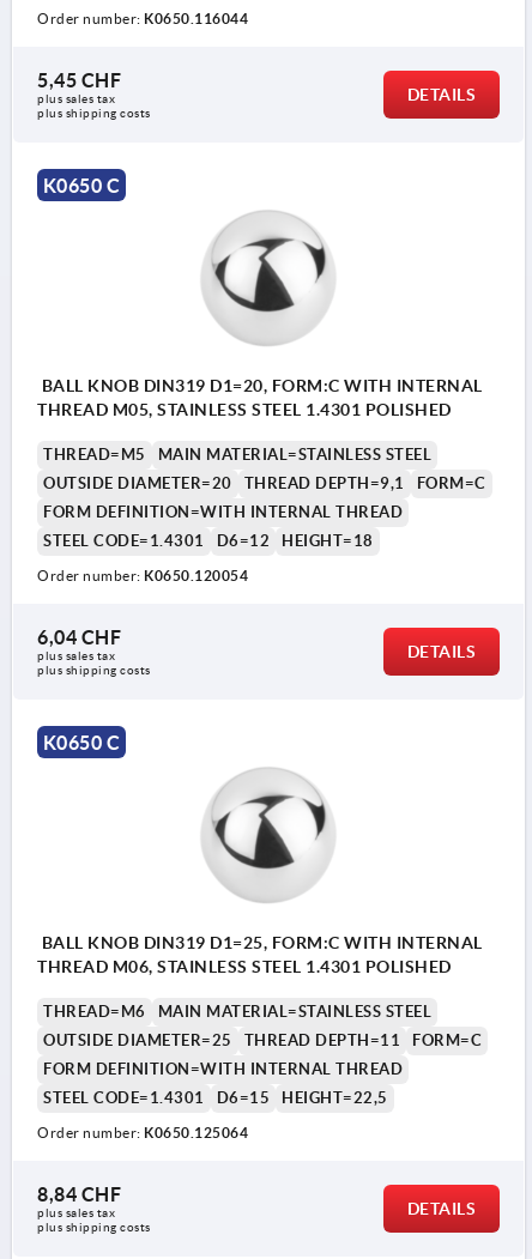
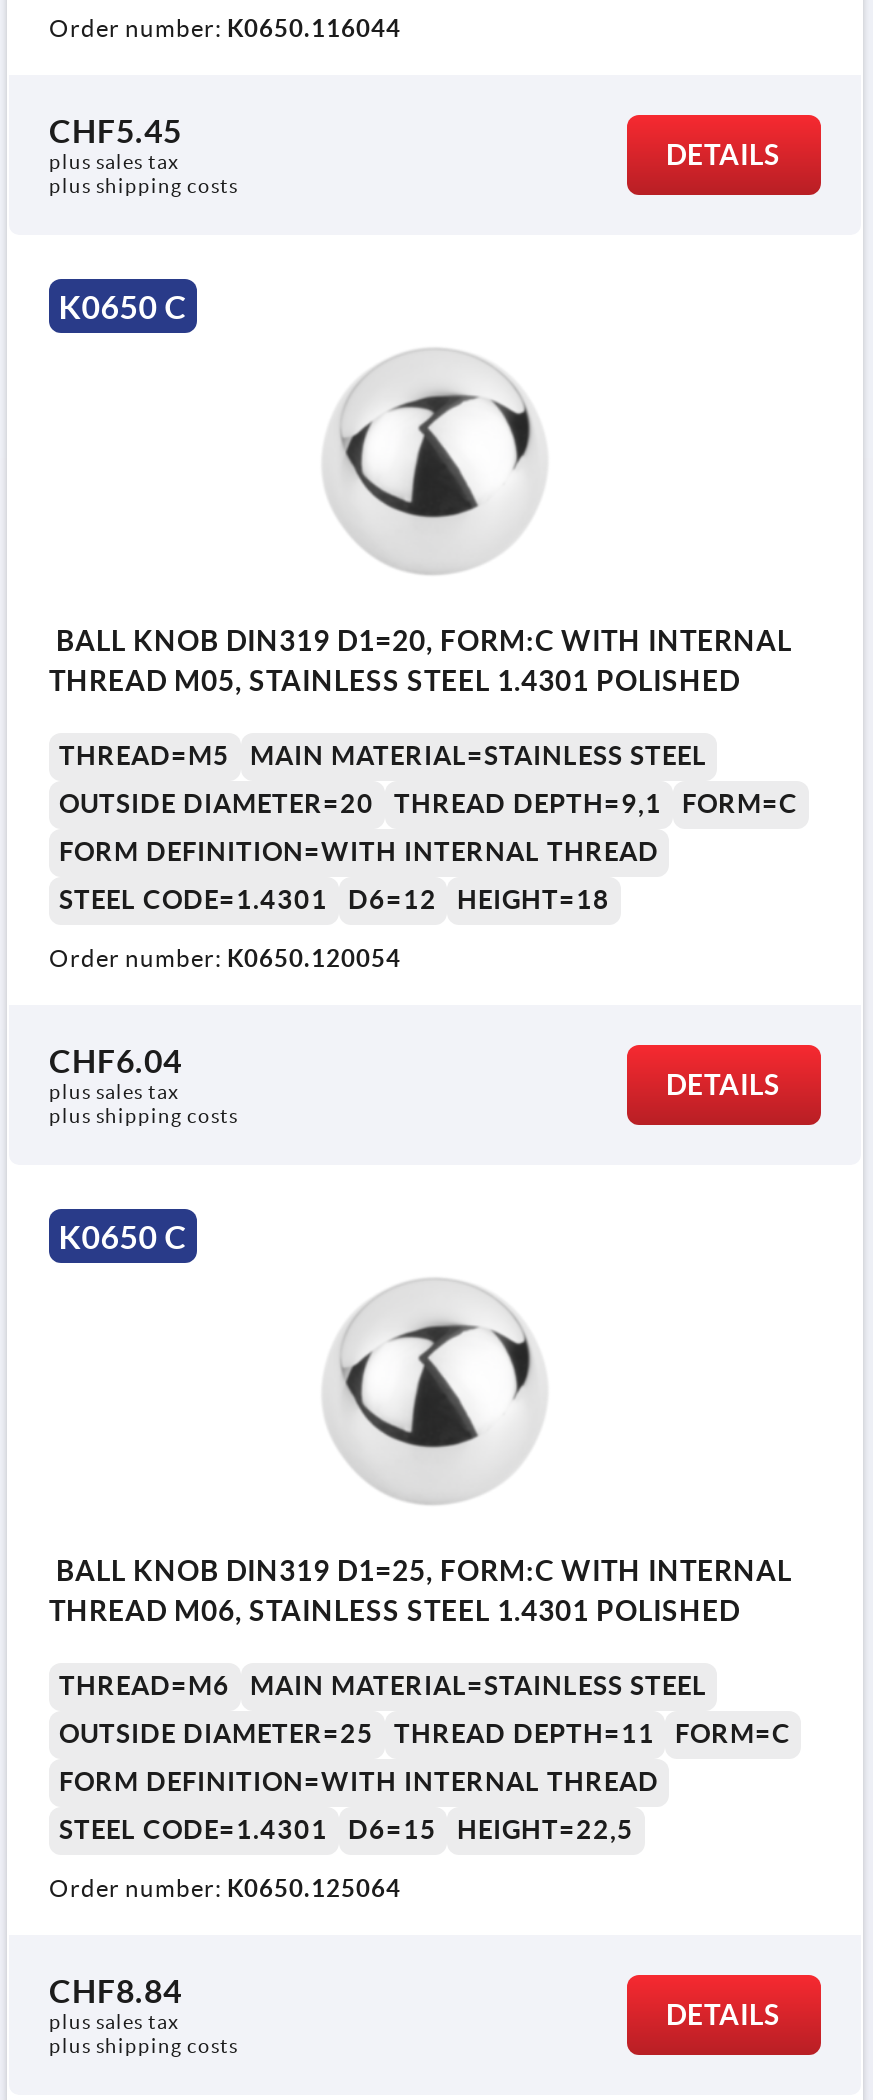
- 5,45 CHF
+ CHF5.45

- 6,04 CHF
+ CHF6.04

- 8,84 CHF
+ CHF8.84
